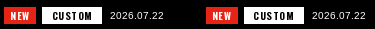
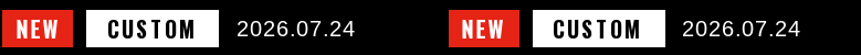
- NEW CUSTOM 2026.07.22
+ NEW CUSTOM 2026.07.24

- NEW CUSTOM 2026.07.22
+ NEW CUSTOM 2026.07.24
